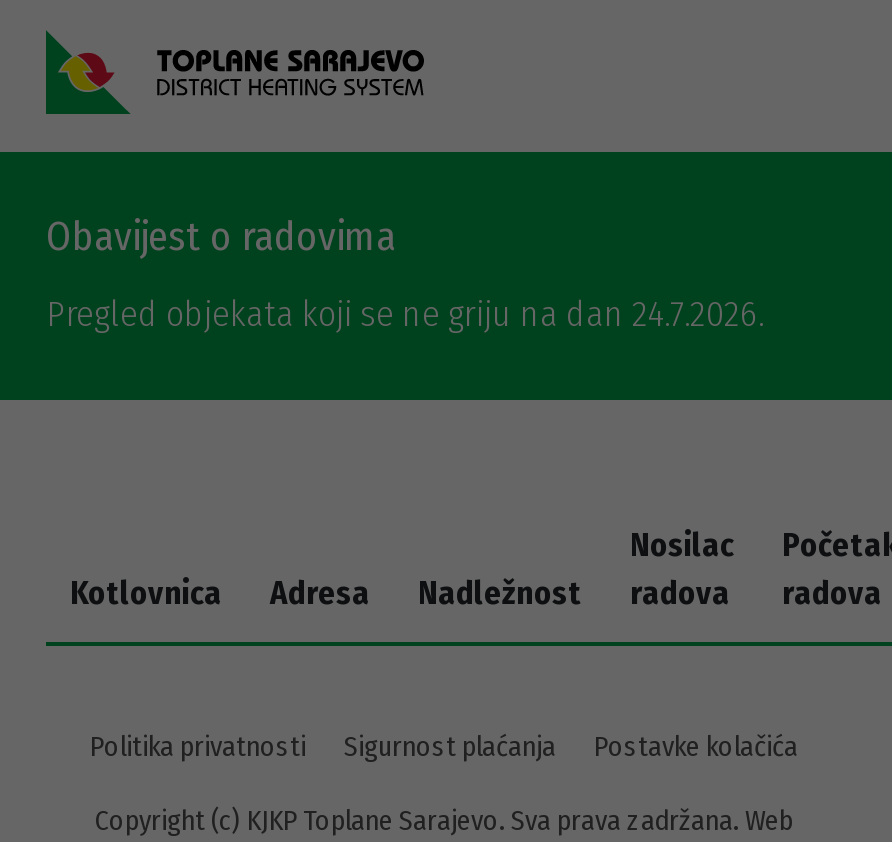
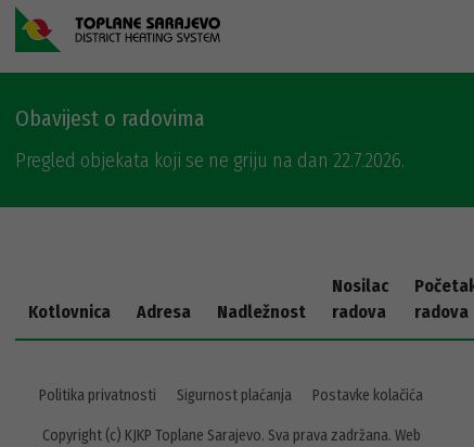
- Pregled objekata koji se ne griju na dan 24.7.2026.
+ Pregled objekata koji se ne griju na dan 22.7.2026.
